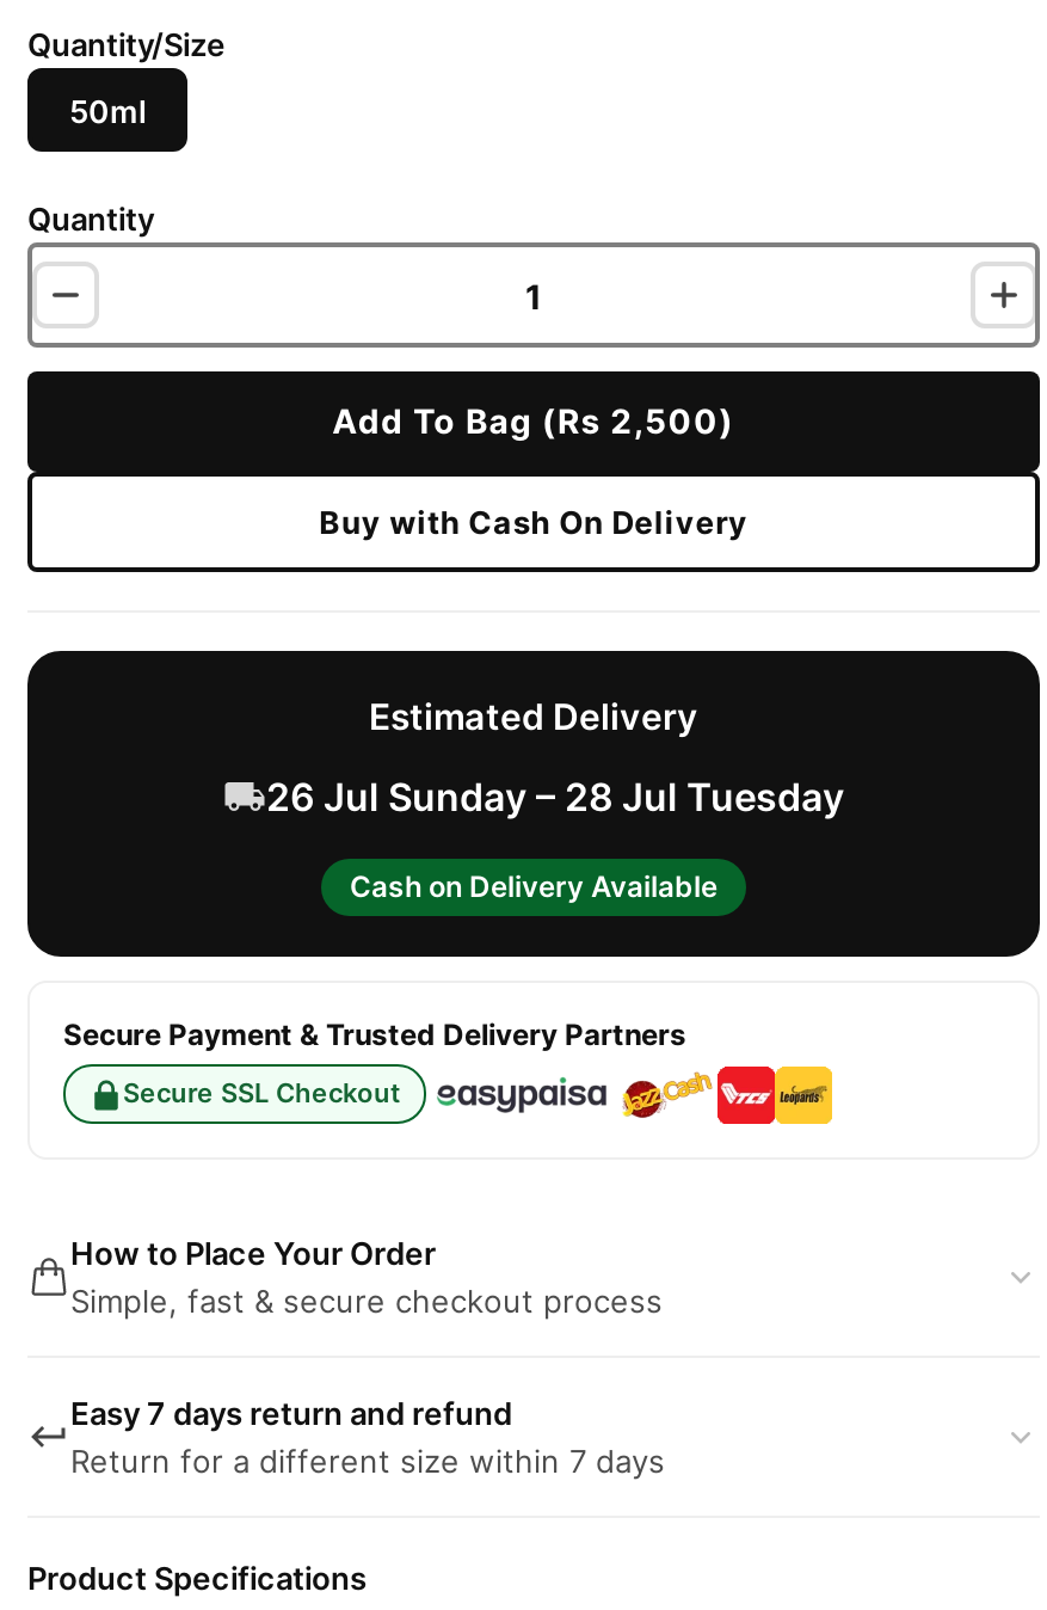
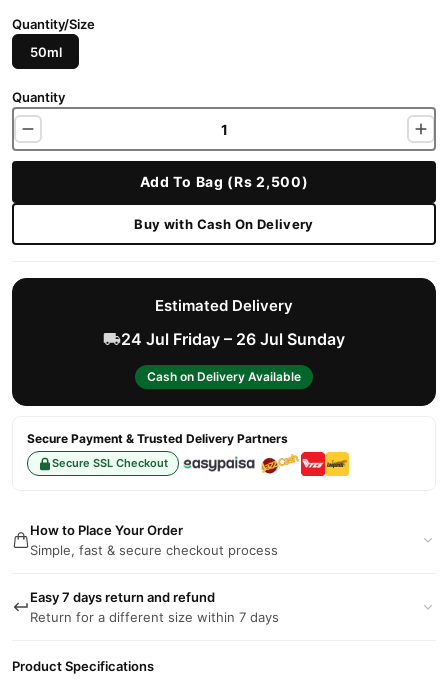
- 26 Jul Sunday – 28 Jul Tuesday
+ 24 Jul Friday – 26 Jul Sunday
